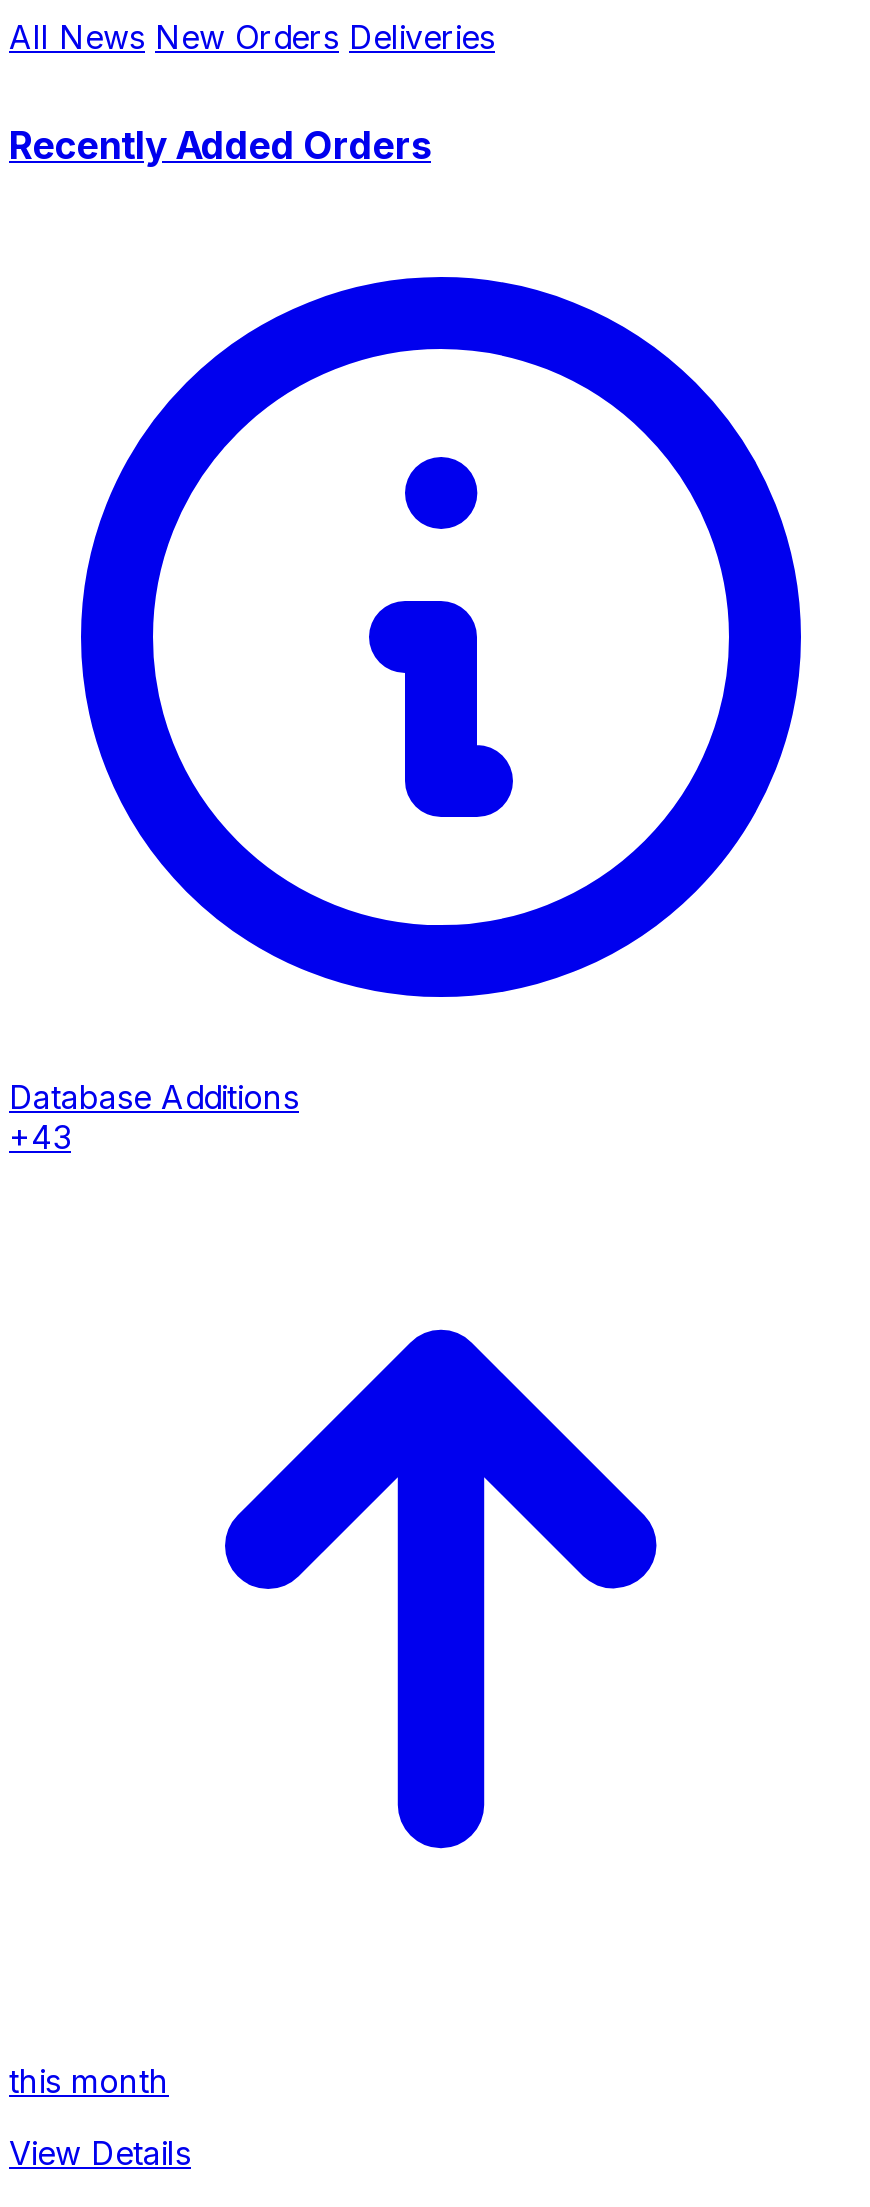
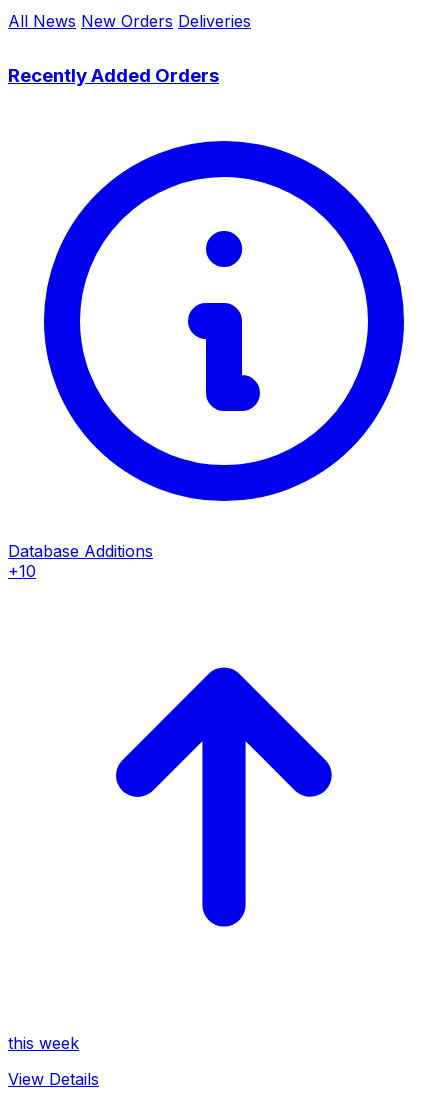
- +43
+ +10

- this month
+ this week
